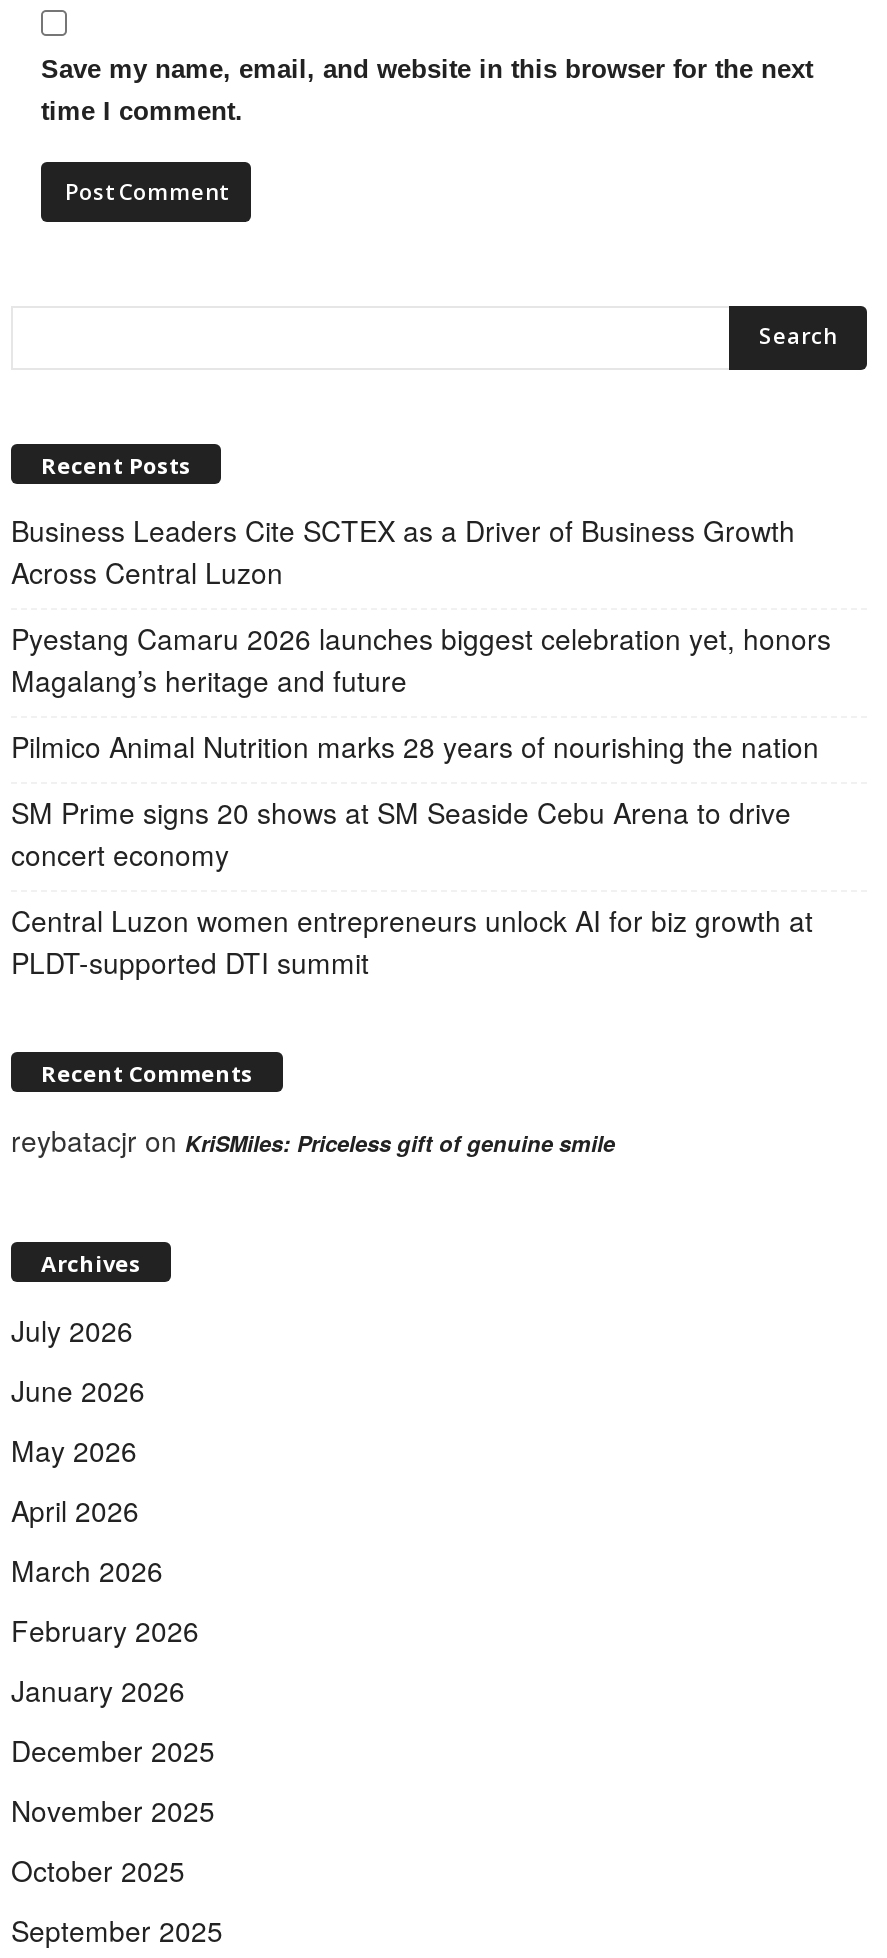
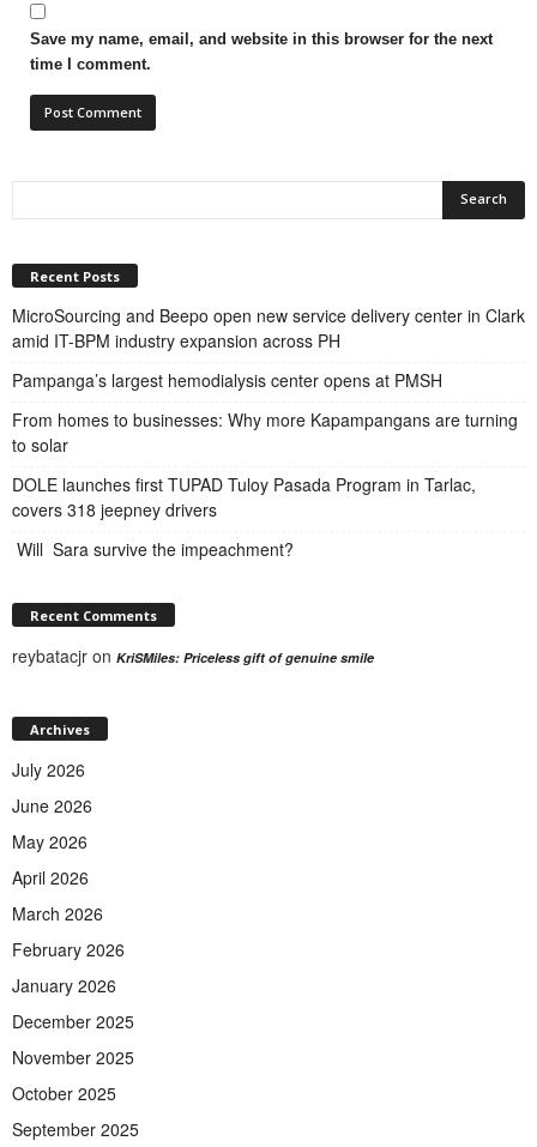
- Business Leaders Cite SCTEX as a Driver of Business Growth
- Across Central Luzon
+ MicroSourcing and Beepo open new service delivery center in Clark
+ amid IT-BPM industry expansion across PH

- Pyestang Camaru 2026 launches biggest celebration yet, honors
- Magalang’s heritage and future
+ Pampanga’s largest hemodialysis center opens at PMSH

- Pilmico Animal Nutrition marks 28 years of nourishing the nation
+ From homes to businesses: Why more Kapampangans are turning
+ to solar

- SM Prime signs 20 shows at SM Seaside Cebu Arena to drive
- concert economy
+ DOLE launches first TUPAD Tuloy Pasada Program in Tarlac,
+ covers 318 jeepney drivers

- Central Luzon women entrepreneurs unlock AI for biz growth at
- PLDT-supported DTI summit
+ Will Sara survive the impeachment?
